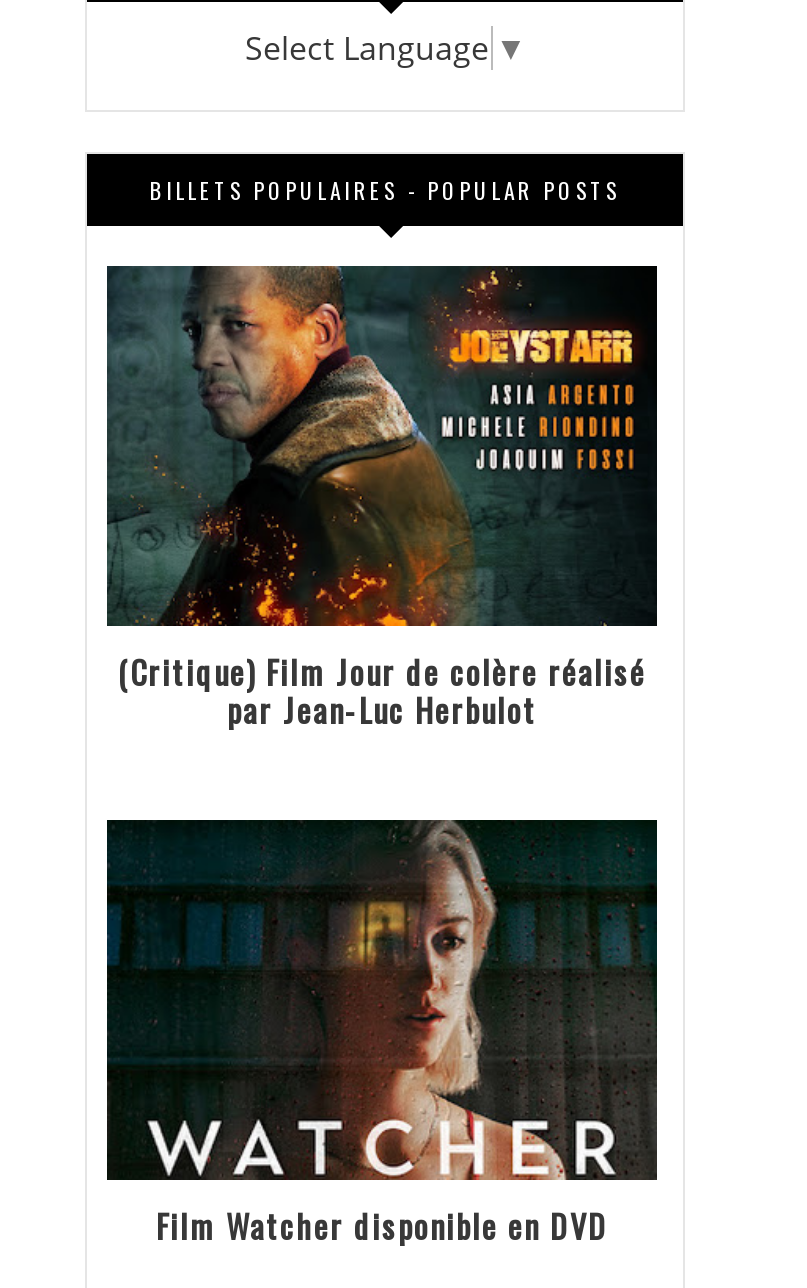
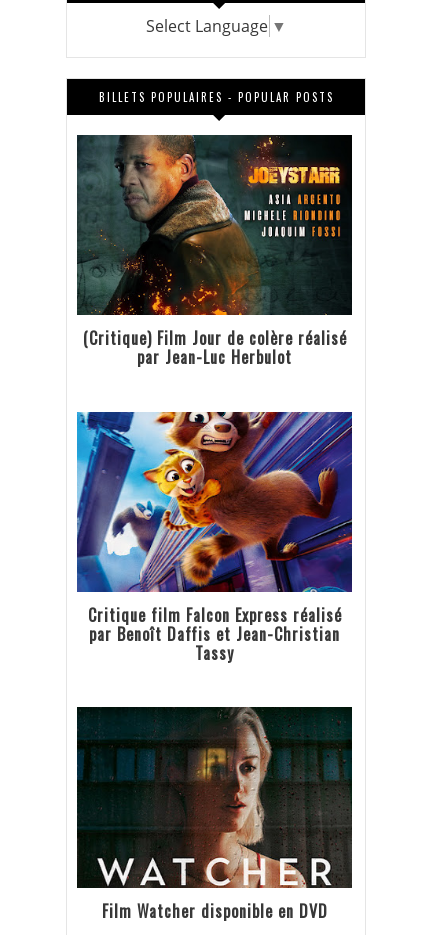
+ [image]
+ Critique film Falcon Express réalisé
+ par Benoît Daffis et Jean-Christian
+ Tassy
